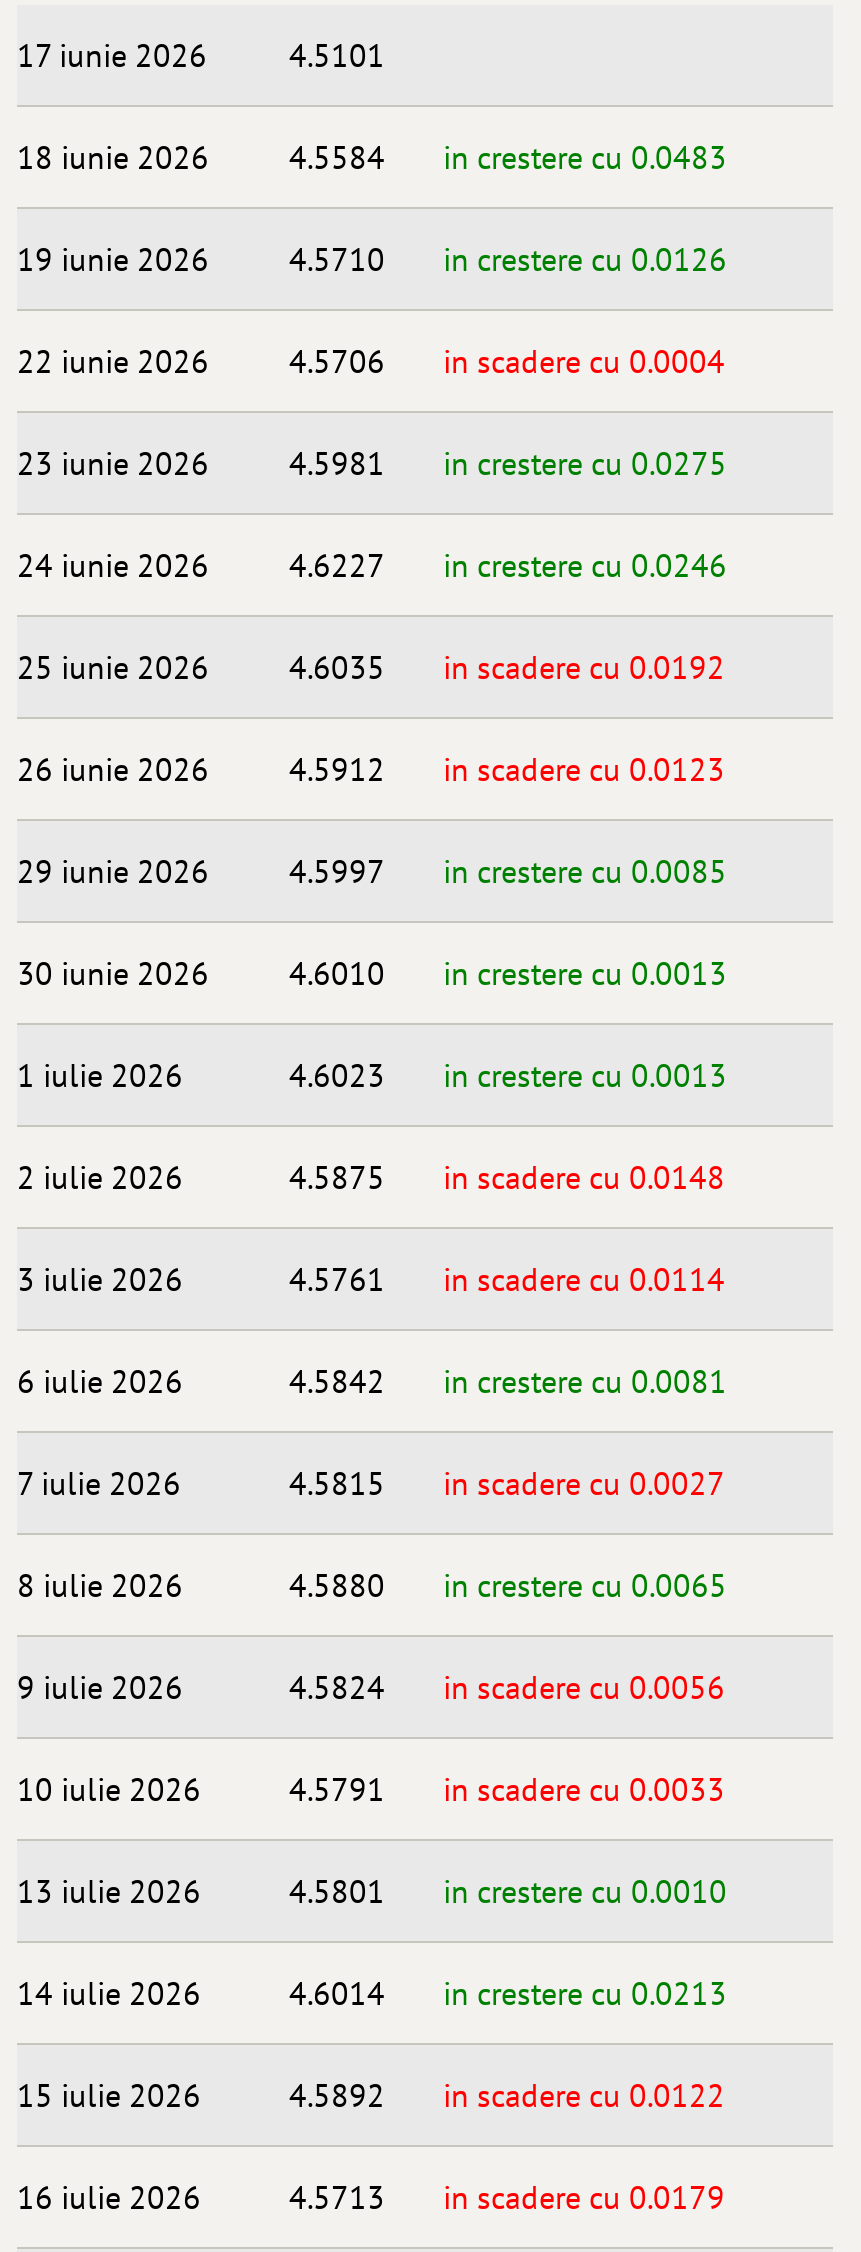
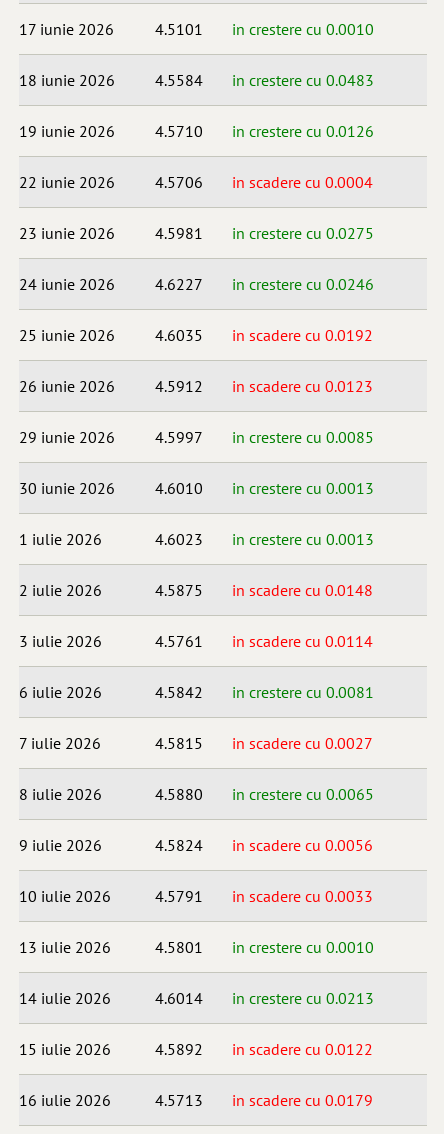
+ in crestere cu 0.0010
